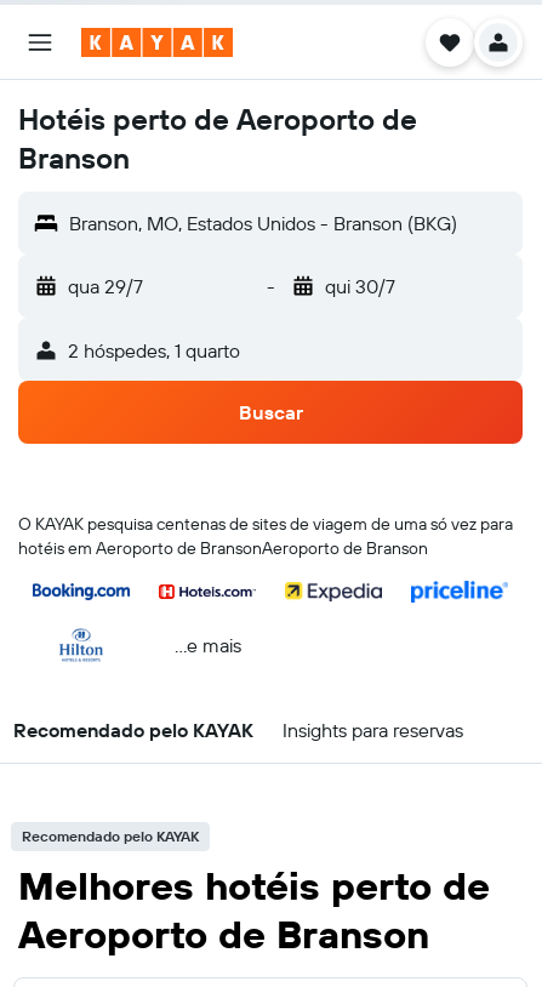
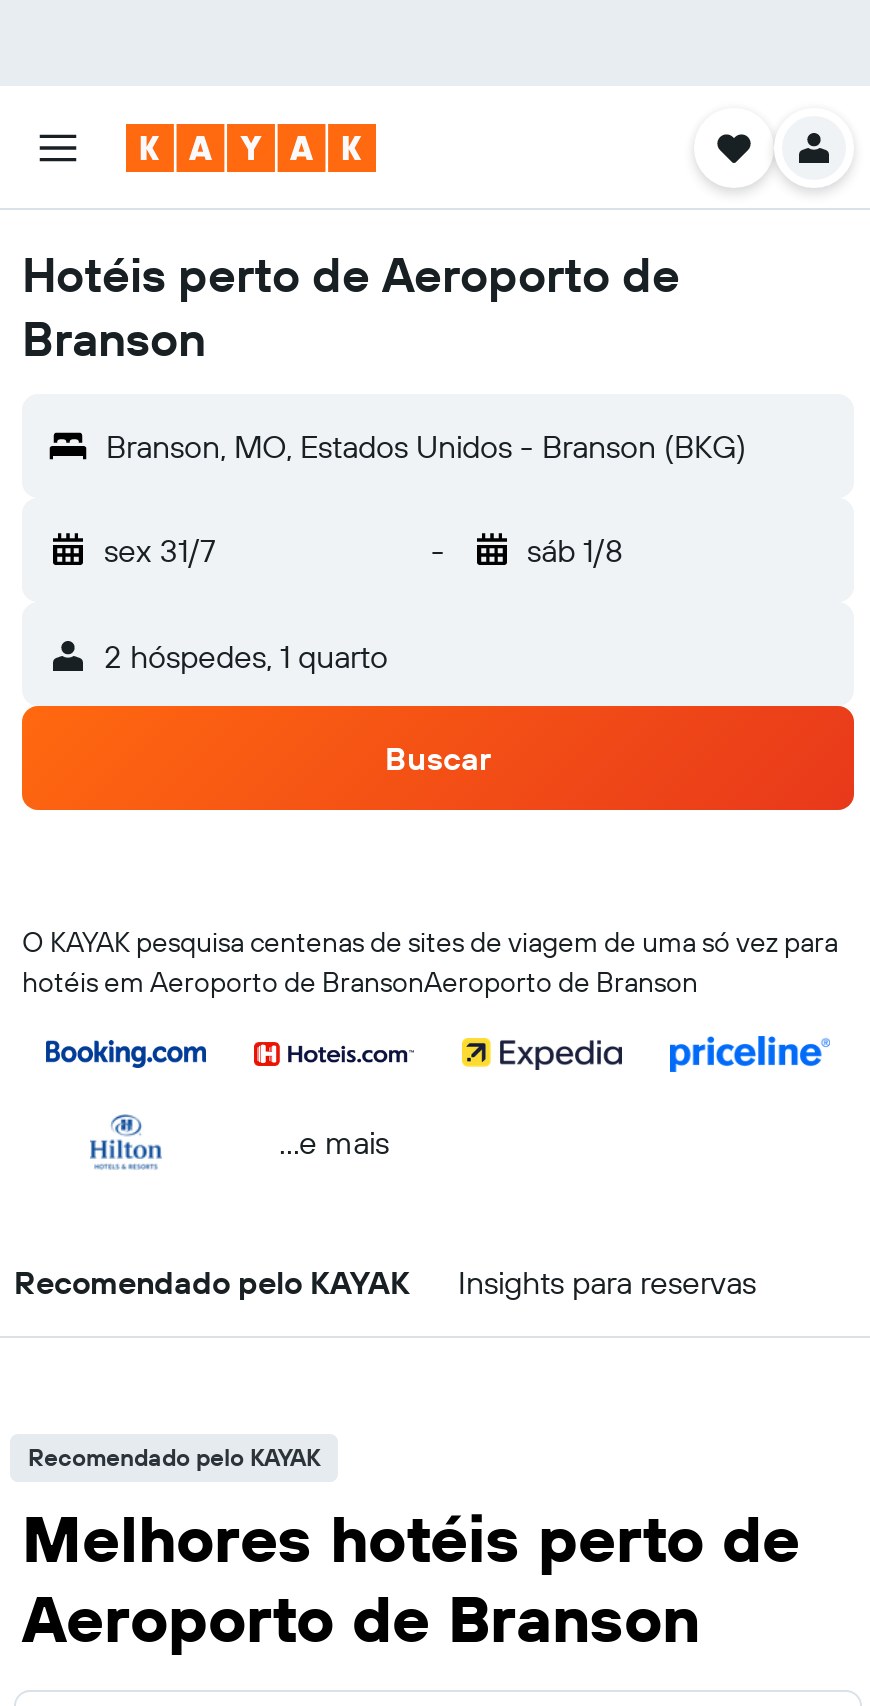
- qua 29/7
+ sex 31/7

- qui 30/7
+ sáb 1/8
